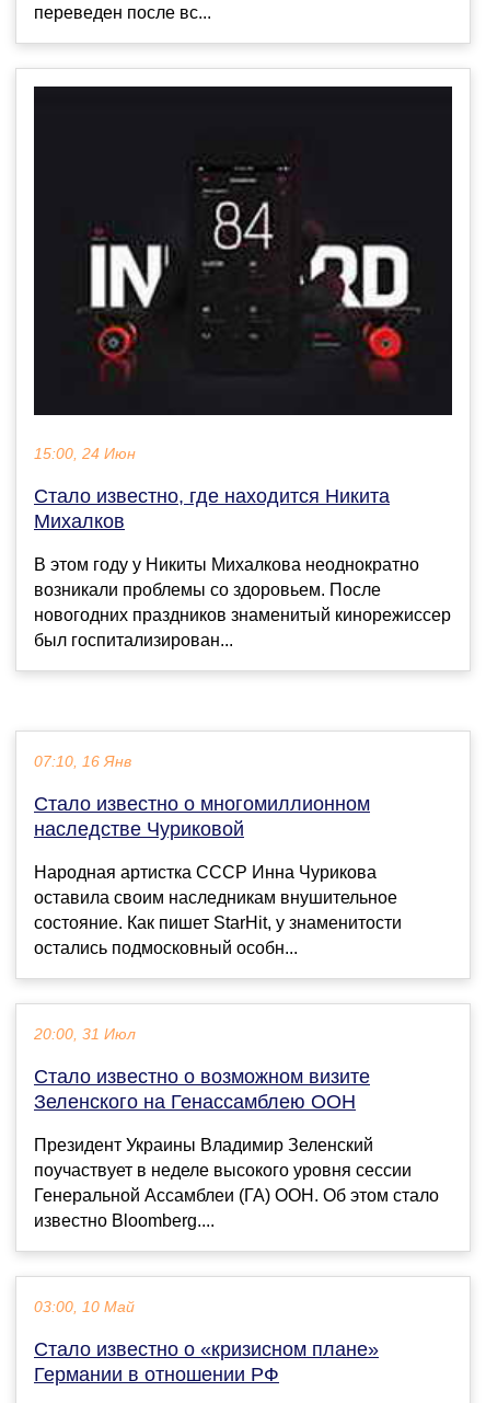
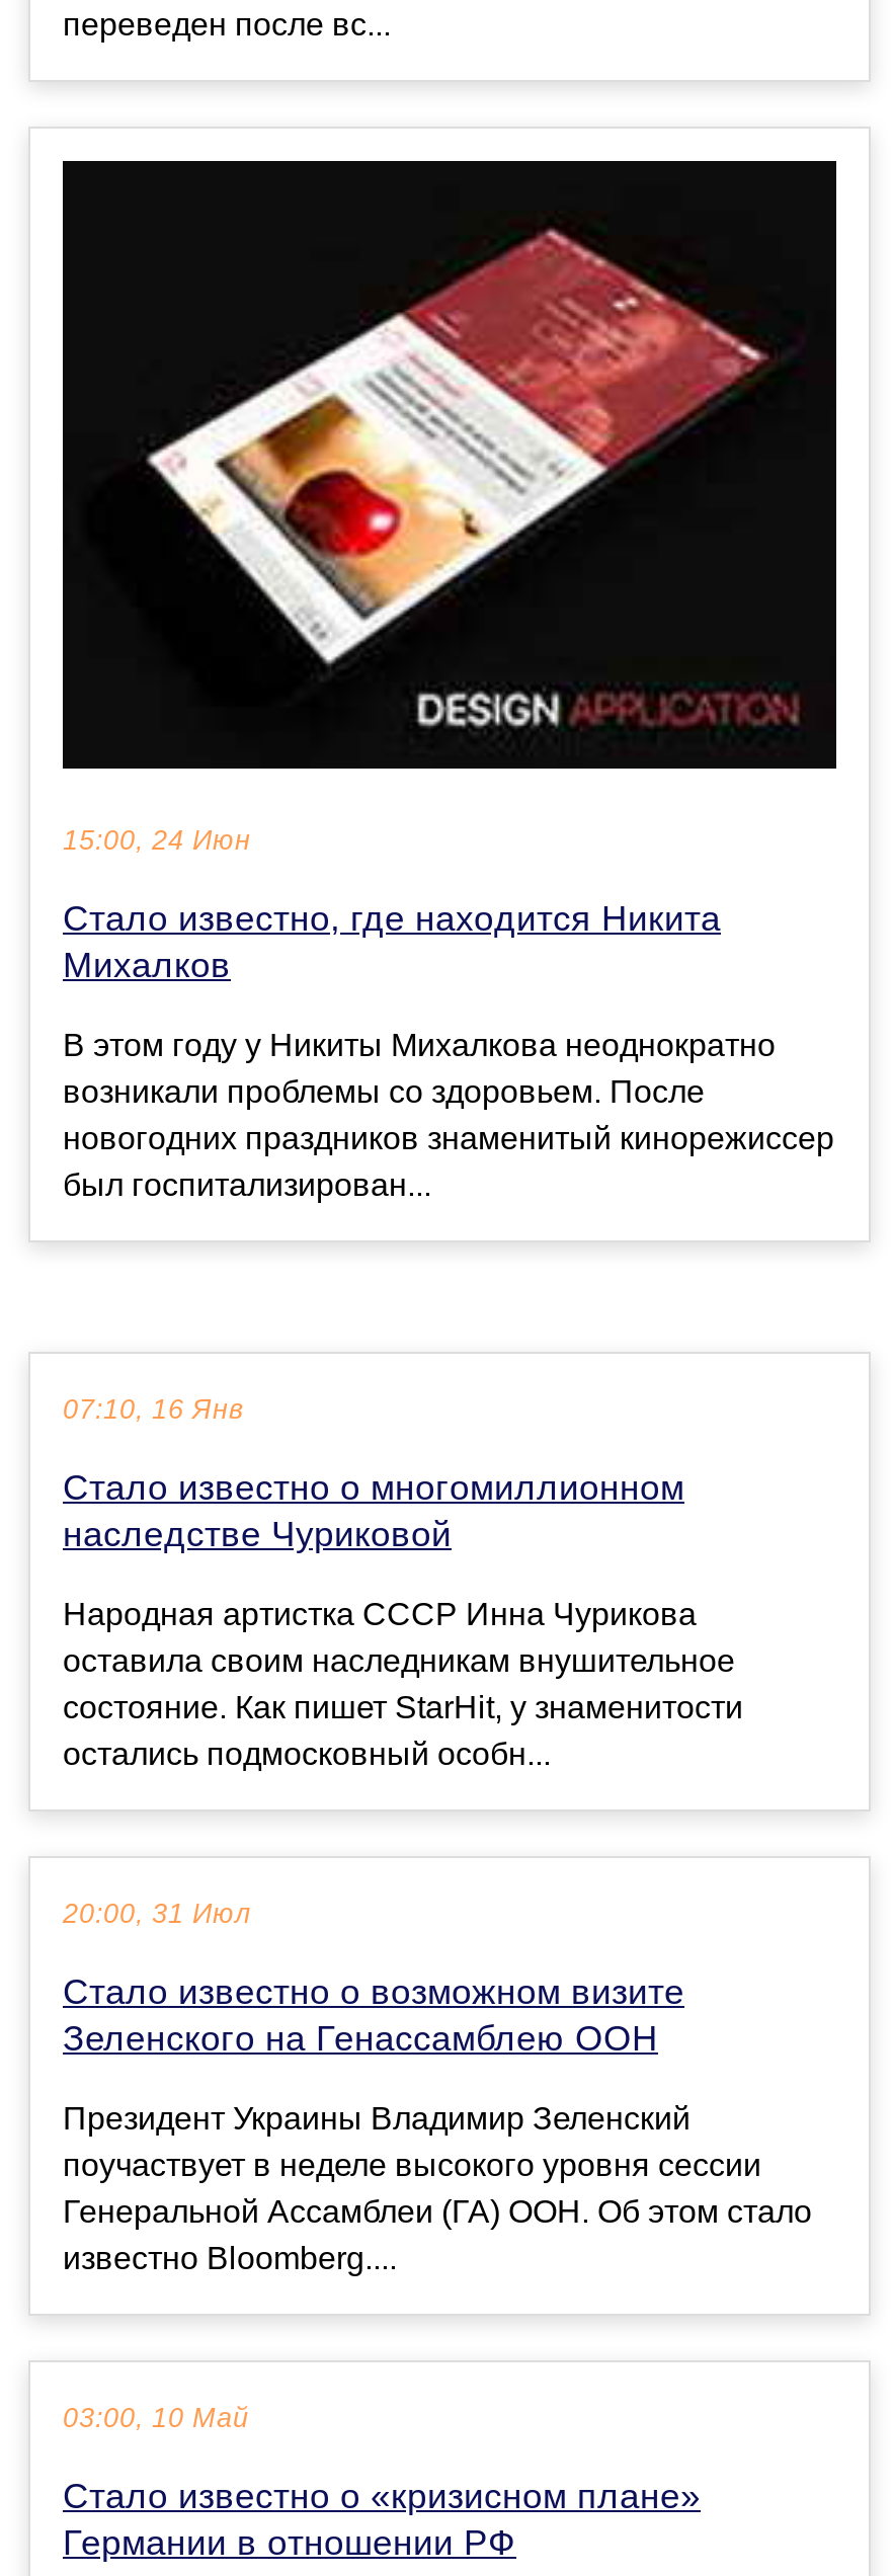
- [image]
+ [image]
